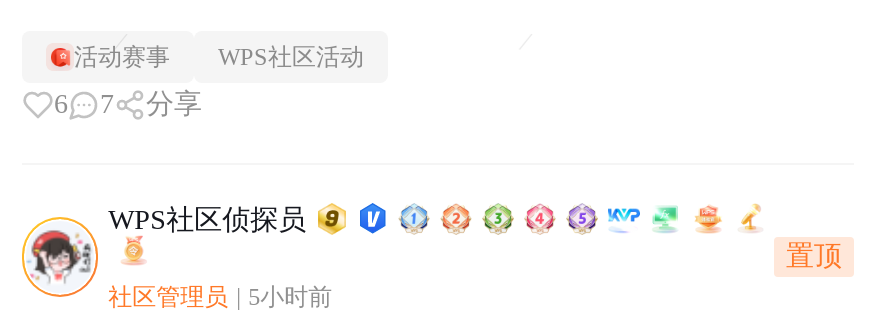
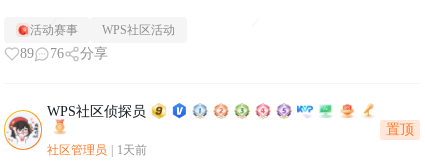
- 6
+ 89

- 7
+ 76

- 社区管理员 5小时前
+ 社区管理员 1天前
